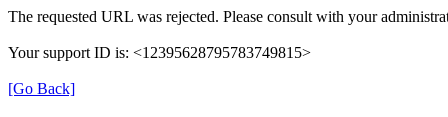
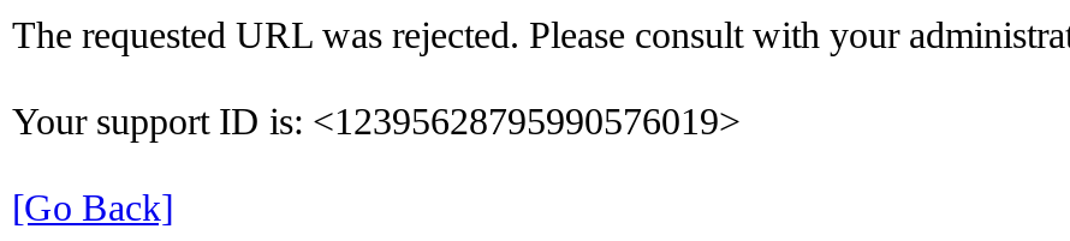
- Your support ID is: <12395628795783749815>
+ Your support ID is: <12395628795990576019>
